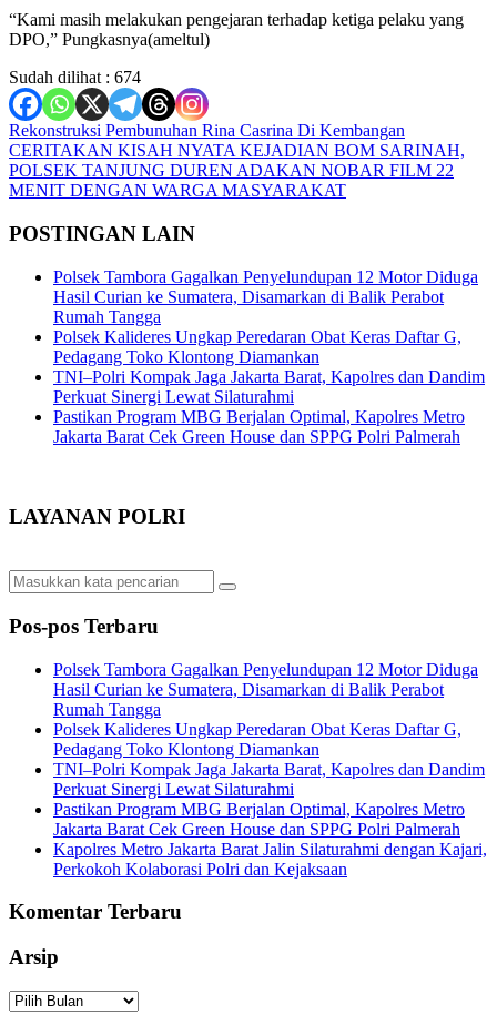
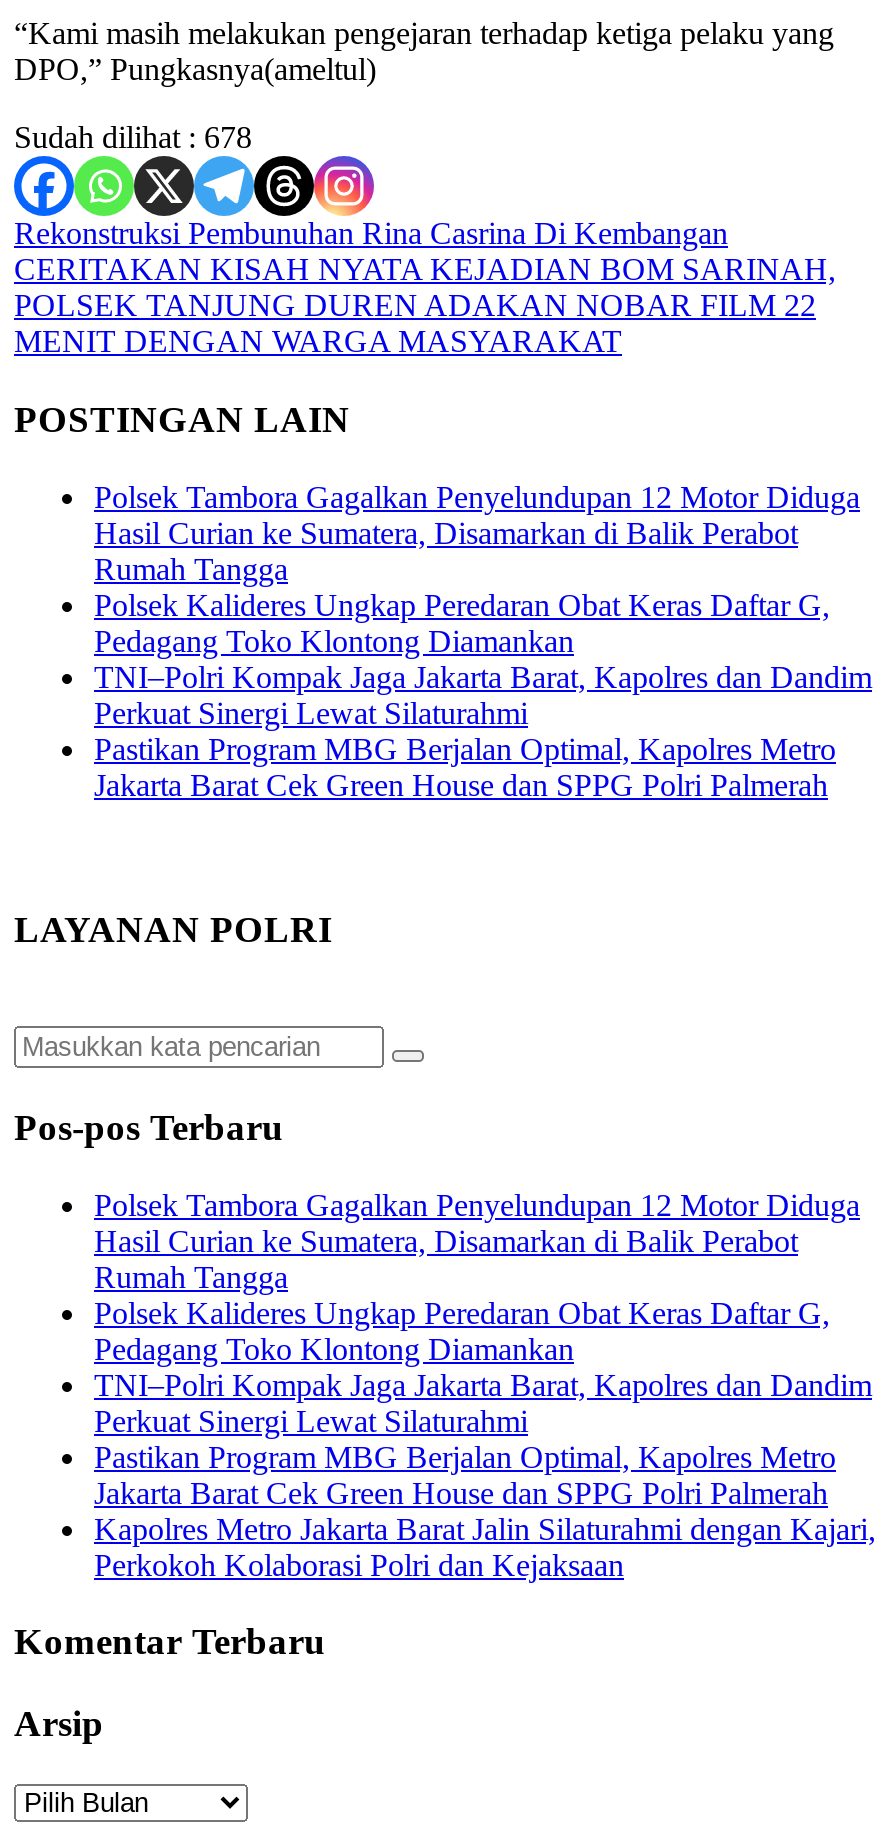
- Sudah dilihat : 674
+ Sudah dilihat : 678
